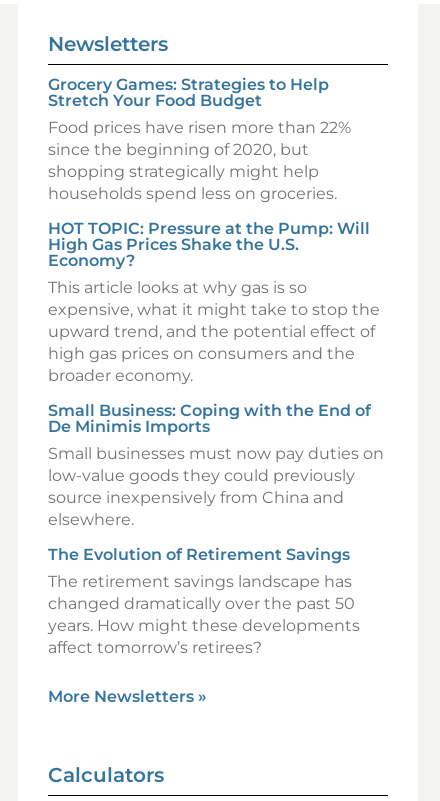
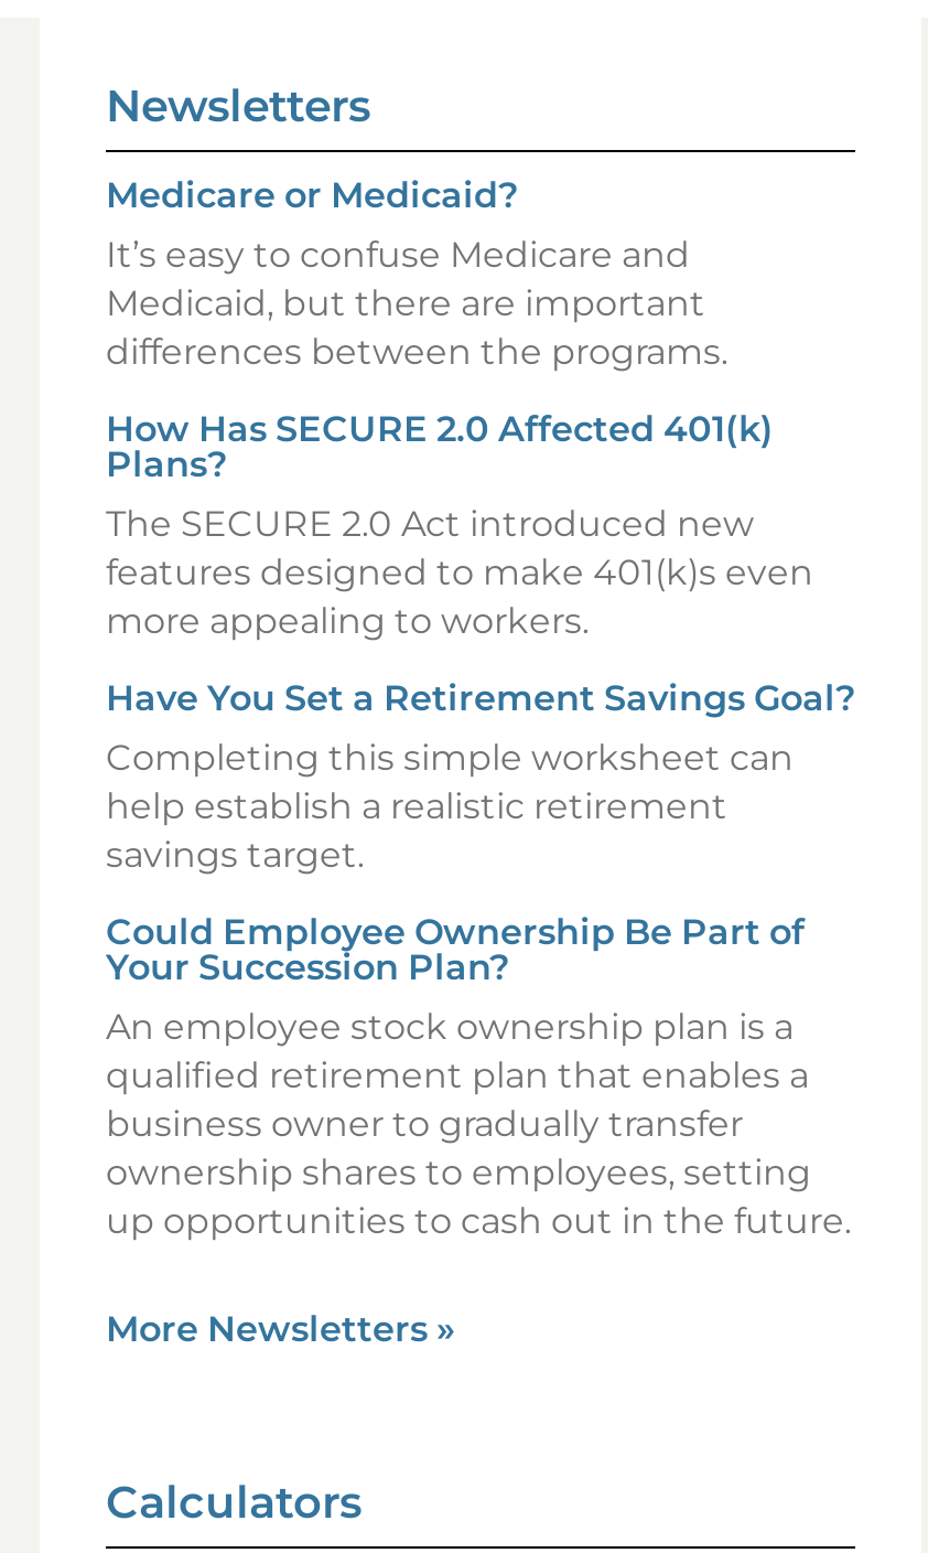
- Grocery Games: Strategies to Help
- Stretch Your Food Budget
- Food prices have risen more than 22%
- since the beginning of 2020, but
- shopping strategically might help
- households spend less on groceries.
+ Medicare or Medicaid?
+ It’s easy to confuse Medicare and
+ Medicaid, but there are important
+ differences between the programs.

- HOT TOPIC: Pressure at the Pump: Will
- High Gas Prices Shake the U.S.
- Economy?
- This article looks at why gas is so
- expensive, what it might take to stop the
- upward trend, and the potential effect of
- high gas prices on consumers and the
- broader economy.
+ How Has SECURE 2.0 Affected 401(k)
+ Plans?
+ The SECURE 2.0 Act introduced new
+ features designed to make 401(k)s even
+ more appealing to workers.

- Small Business: Coping with the End of
- De Minimis Imports
- Small businesses must now pay duties on
- low-value goods they could previously
- source inexpensively from China and
- elsewhere.
+ Have You Set a Retirement Savings Goal?
+ Completing this simple worksheet can
+ help establish a realistic retirement
+ savings target.

- The Evolution of Retirement Savings
- The retirement savings landscape has
- changed dramatically over the past 50
- years. How might these developments
- affect tomorrow’s retirees?
+ Could Employee Ownership Be Part of
+ Your Succession Plan?
+ An employee stock ownership plan is a
+ qualified retirement plan that enables a
+ business owner to gradually transfer
+ ownership shares to employees, setting
+ up opportunities to cash out in the future.
